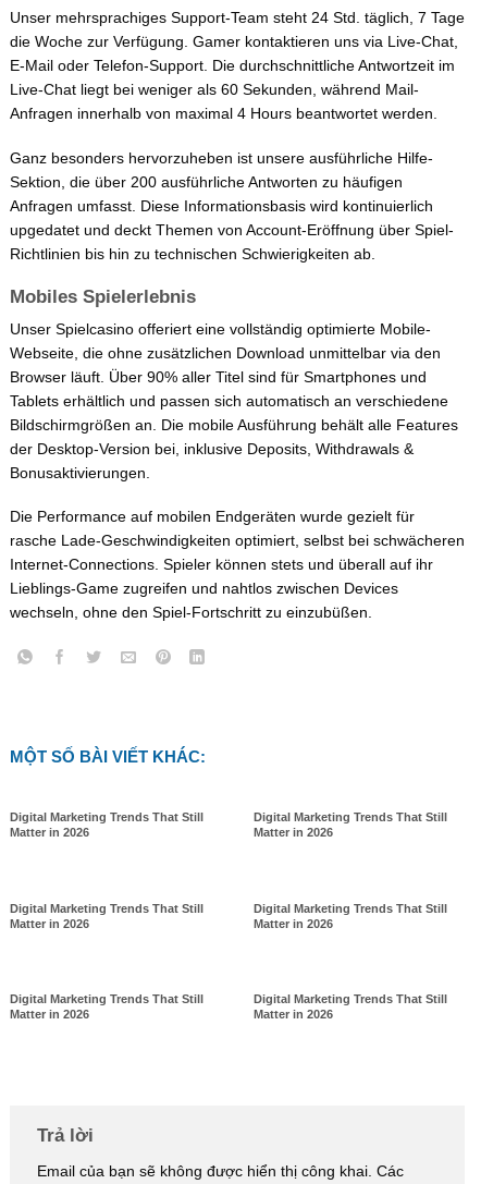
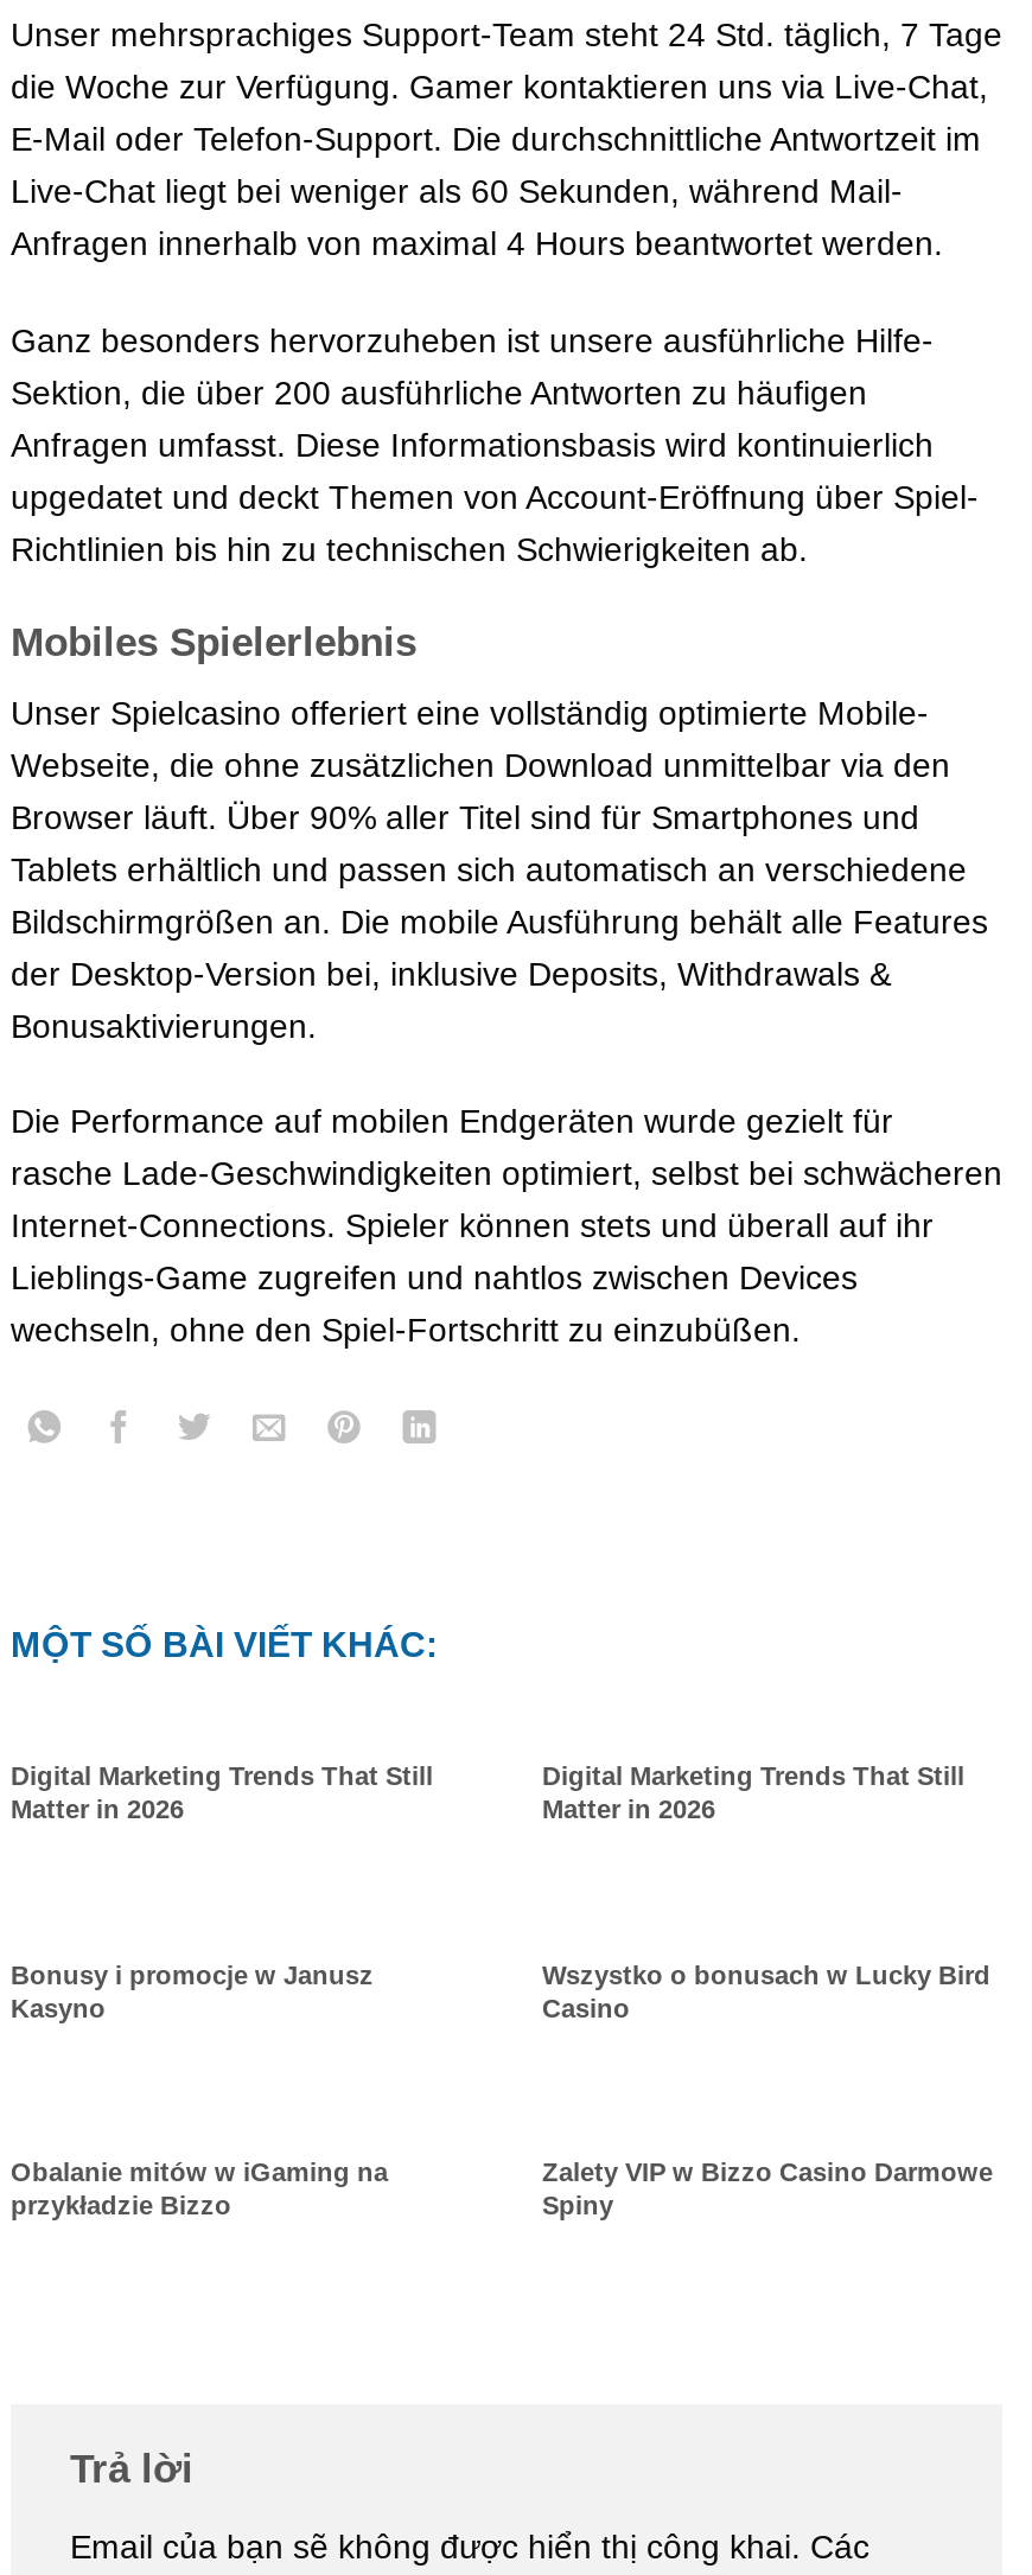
- Digital Marketing Trends That Still
- Matter in 2026
+ Bonusy i promocje w Janusz
+ Kasyno

- Digital Marketing Trends That Still
- Matter in 2026
+ Wszystko o bonusach w Lucky Bird
+ Casino

- Digital Marketing Trends That Still
- Matter in 2026
+ Obalanie mitów w iGaming na
+ przykładzie Bizzo

- Digital Marketing Trends That Still
- Matter in 2026
+ Zalety VIP w Bizzo Casino Darmowe
+ Spiny
